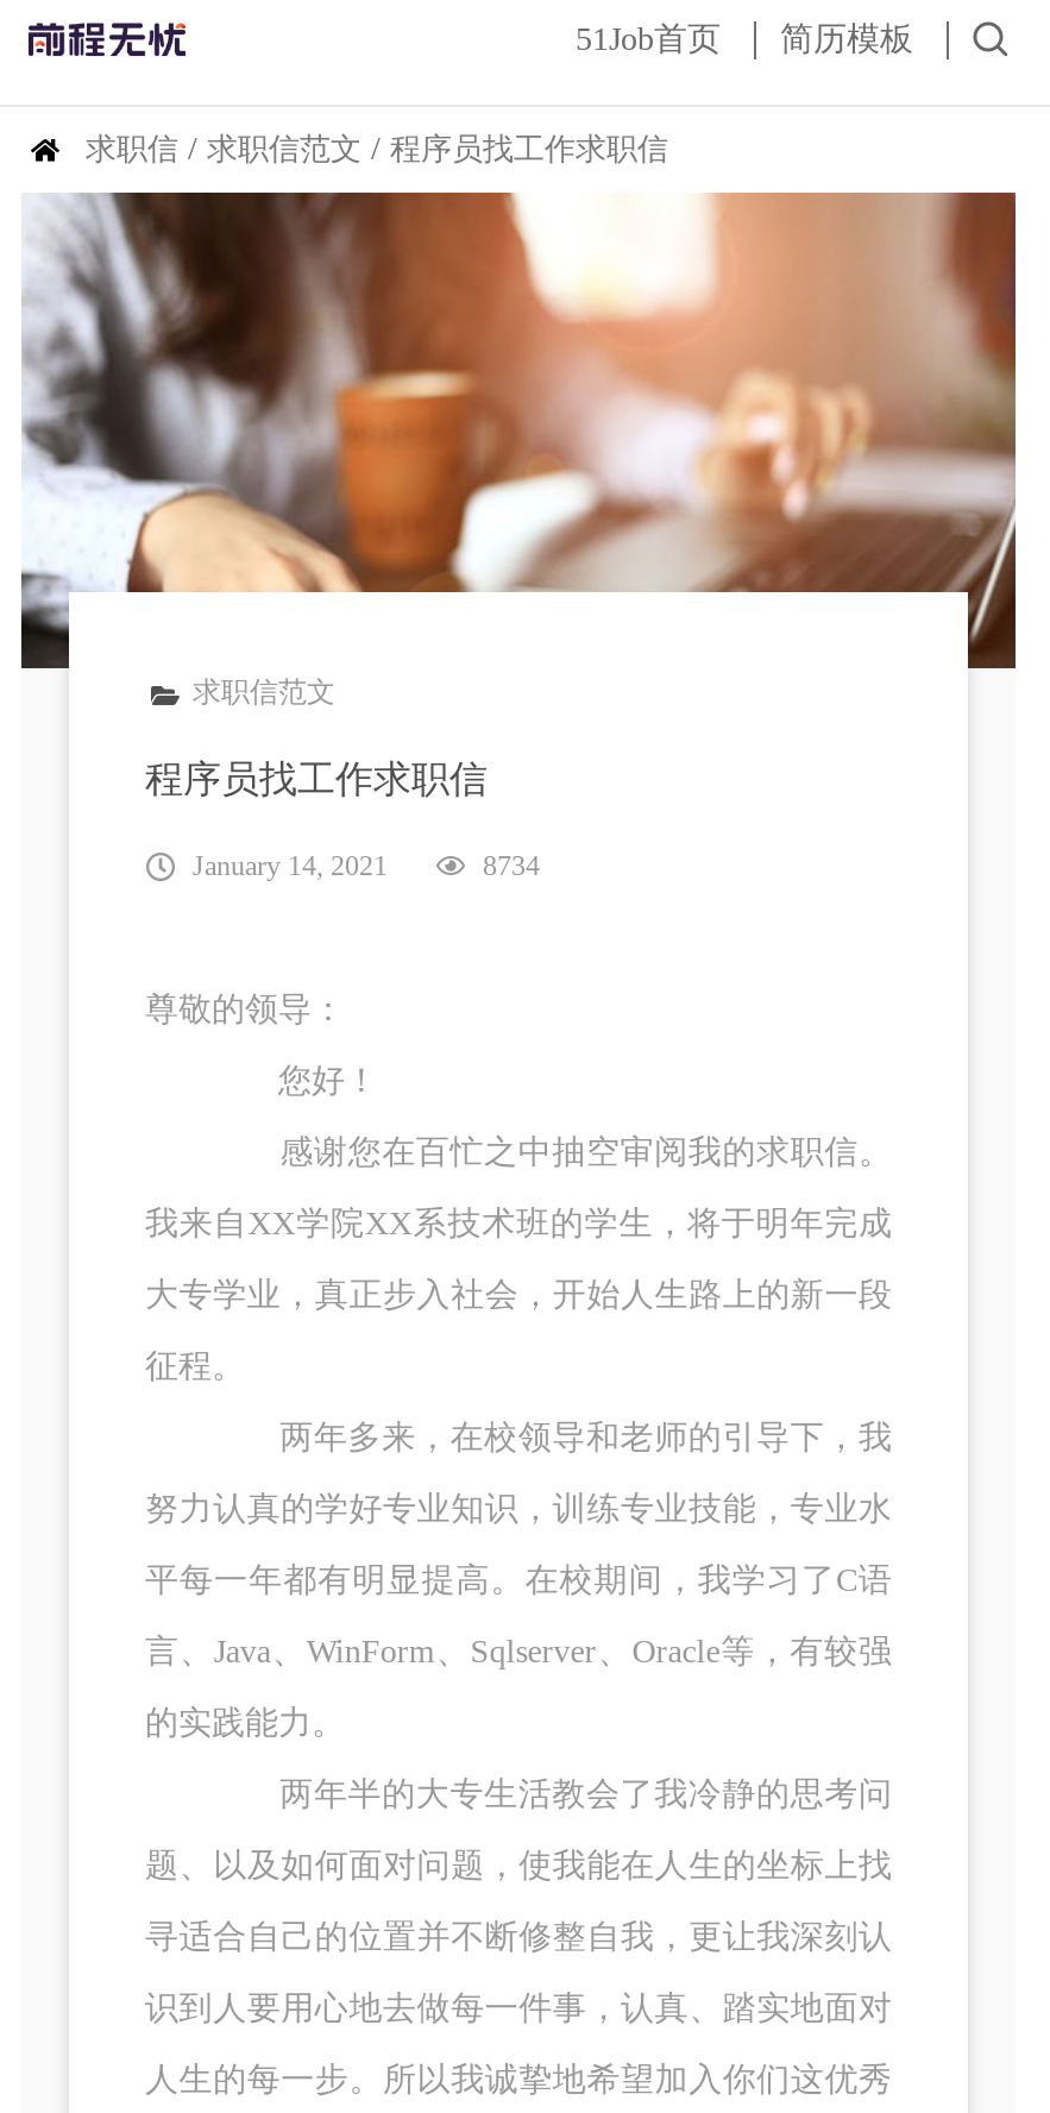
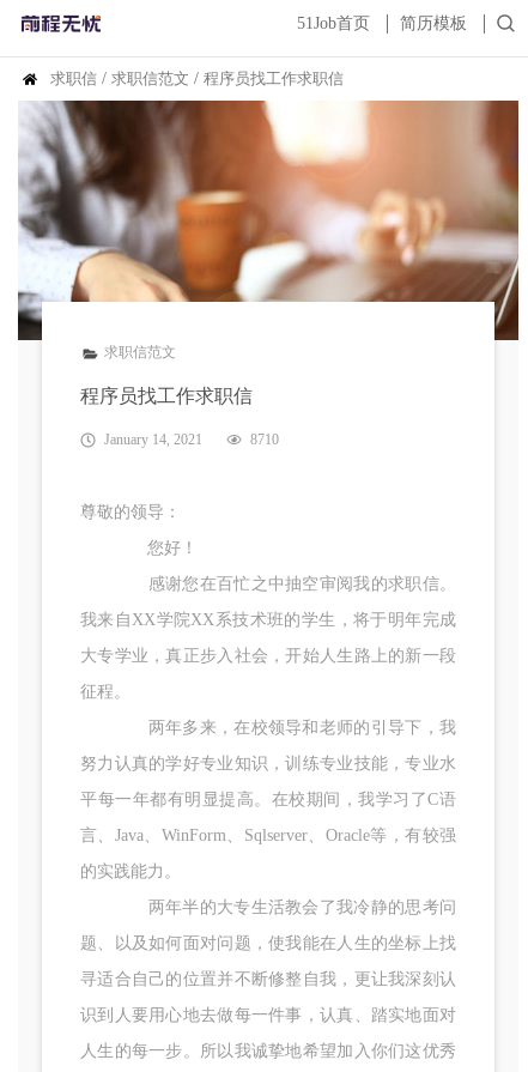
- 8734
+ 8710
